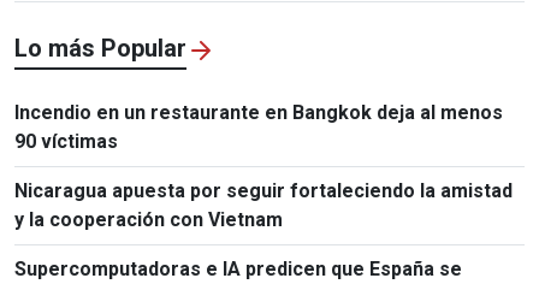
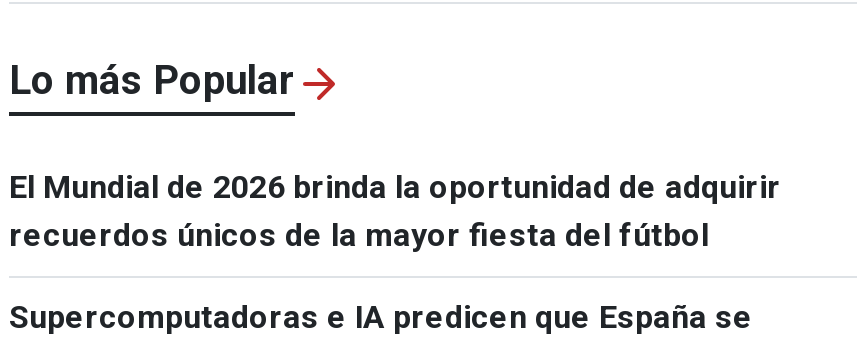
- Incendio en un restaurante en Bangkok deja al menos
- 90 víctimas
- Nicaragua apuesta por seguir fortaleciendo la amistad
- y la cooperación con Vietnam
+ El Mundial de 2026 brinda la oportunidad de adquirir
+ recuerdos únicos de la mayor fiesta del fútbol
